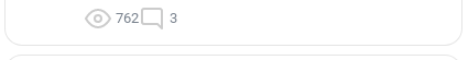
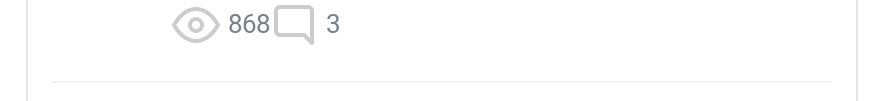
- 762 3
+ 868 3
